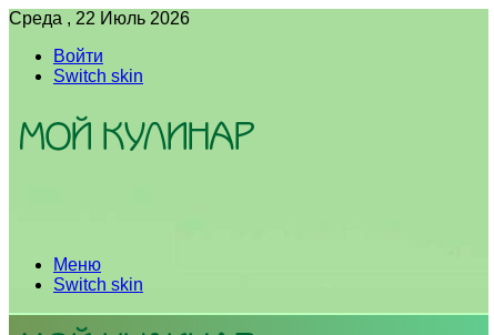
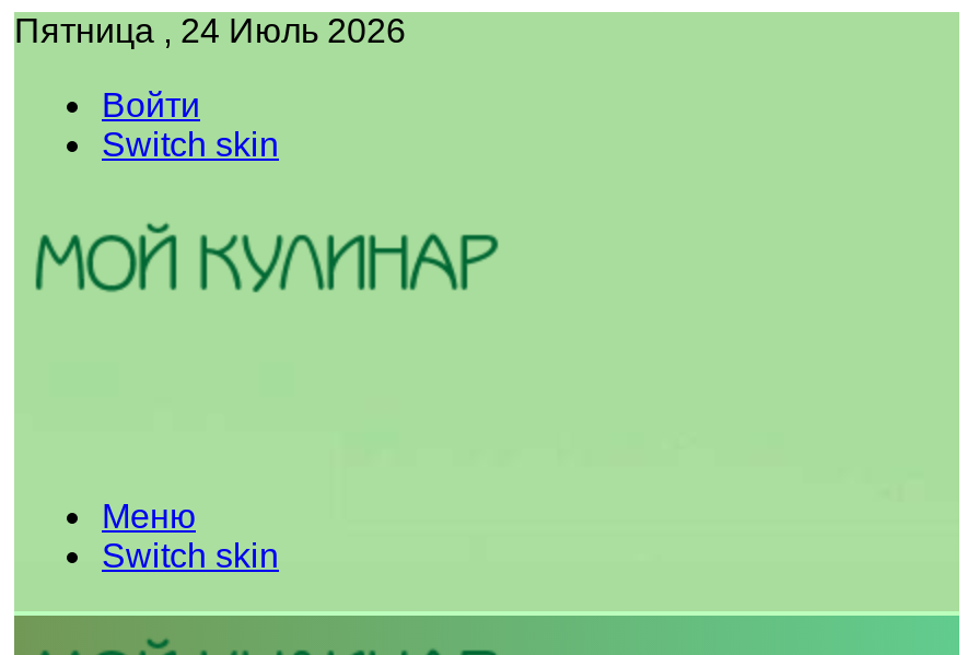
- Среда , 22 Июль 2026
+ Пятница , 24 Июль 2026
